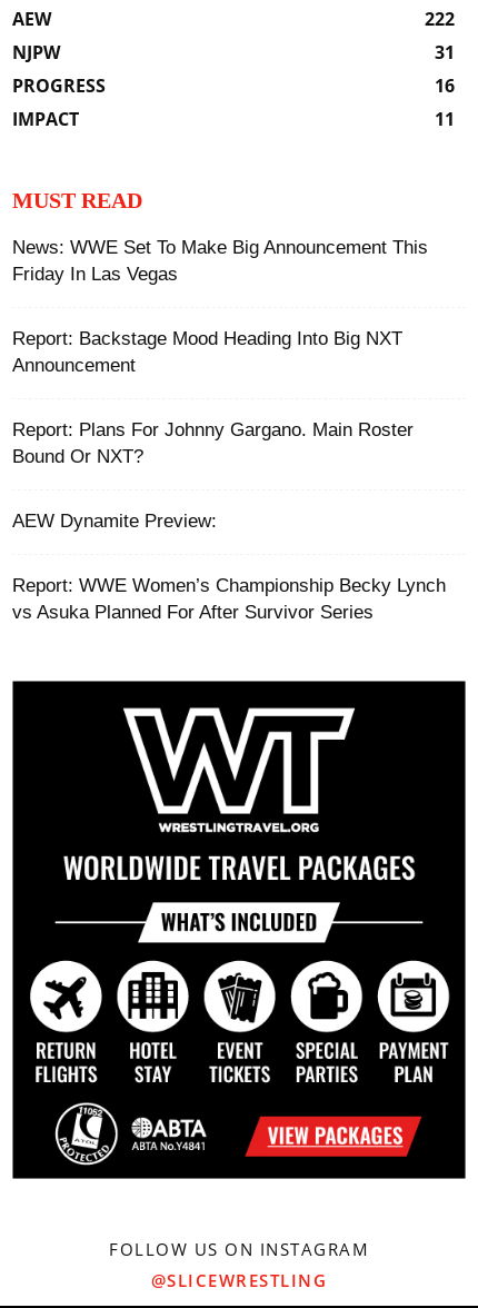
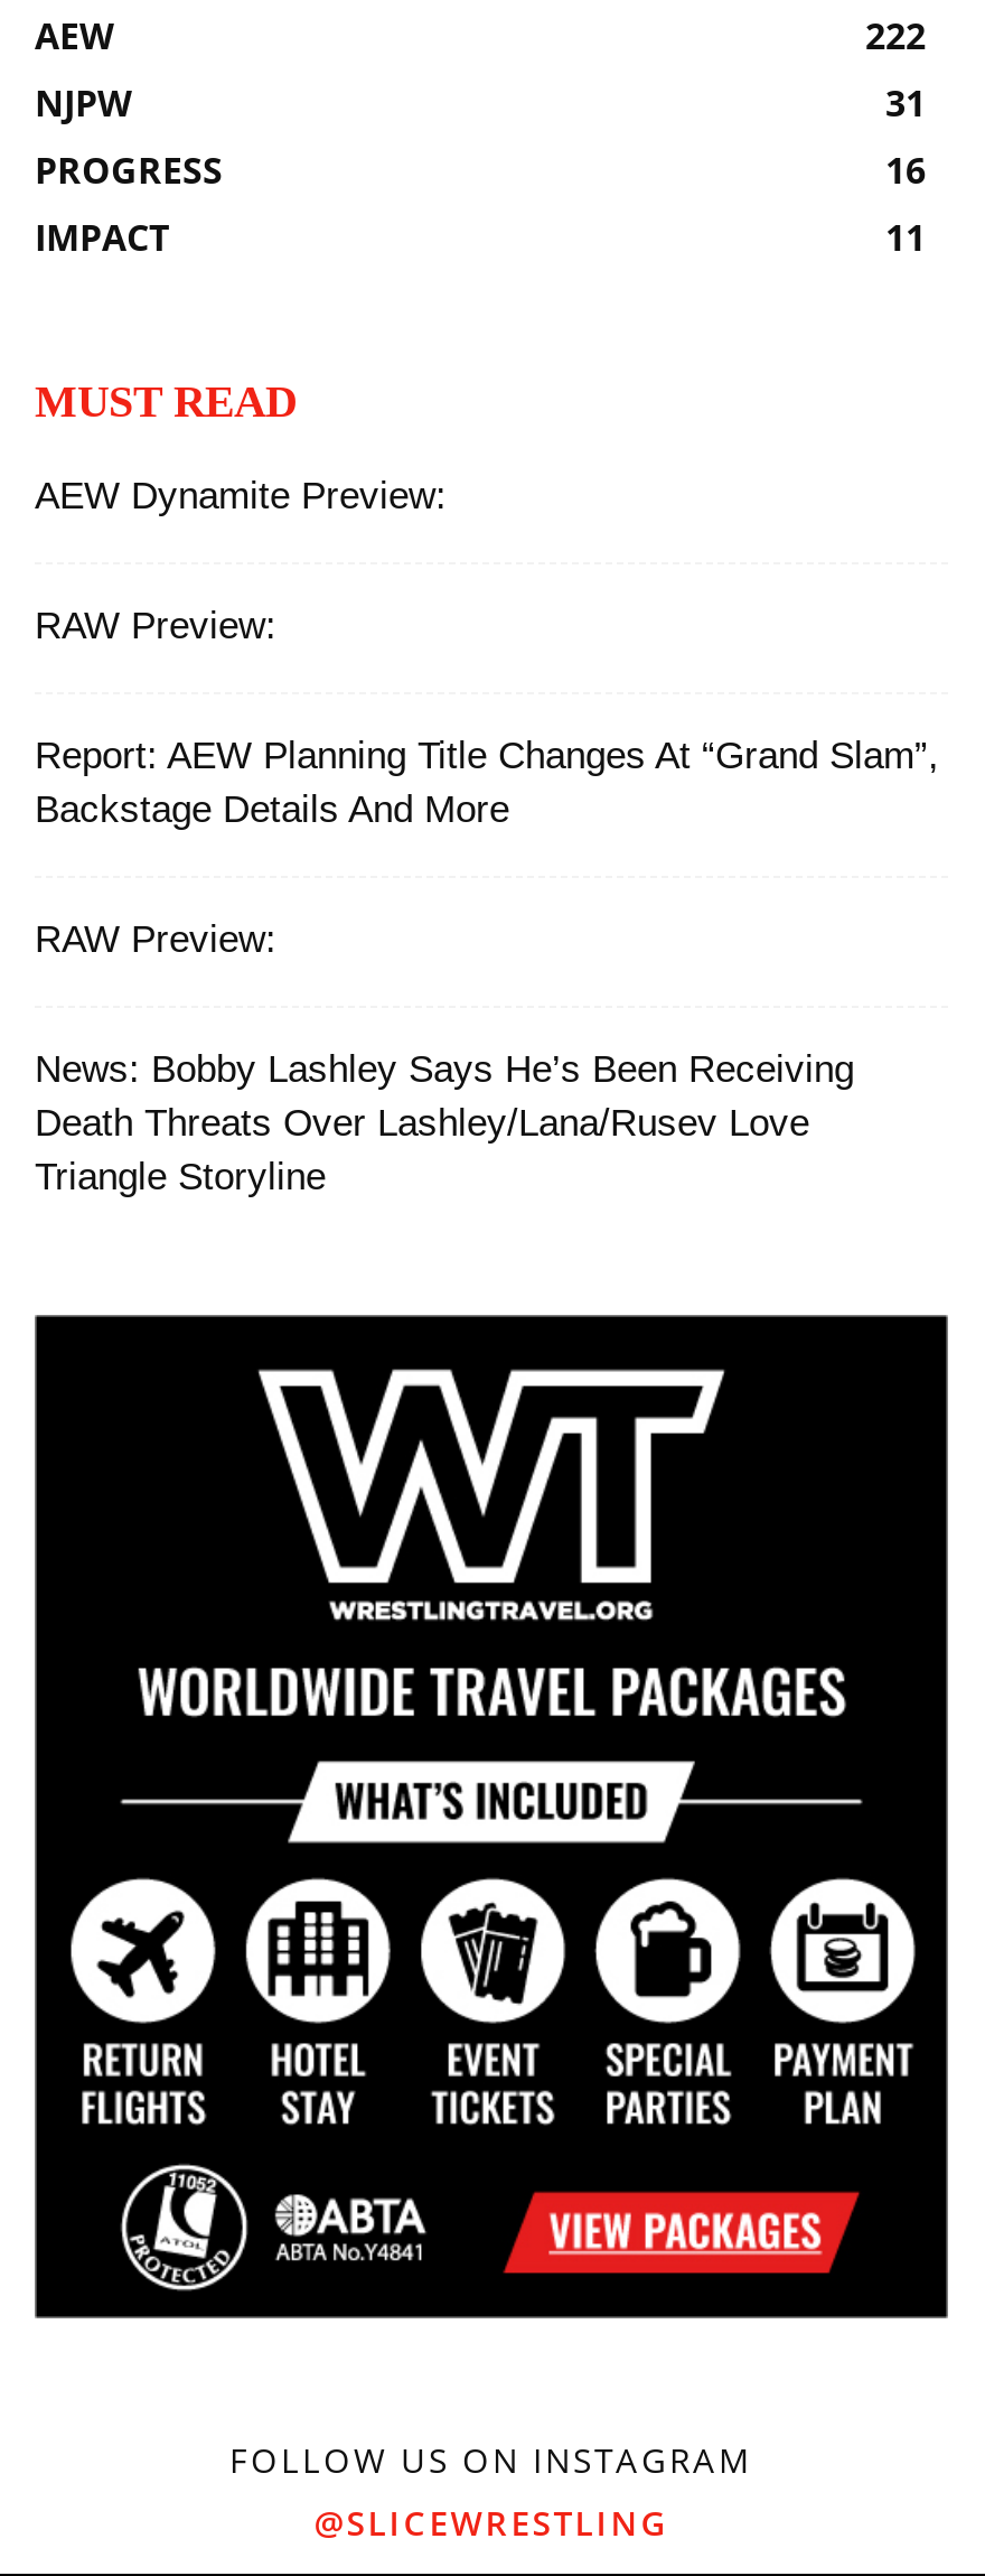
- News: WWE Set To Make Big Announcement This
- Friday In Las Vegas
- Report: Backstage Mood Heading Into Big NXT
- Announcement
- Report: Plans For Johnny Gargano. Main Roster
- Bound Or NXT?

moved up: AEW Dynamite Preview:

- Report: WWE Women’s Championship Becky Lynch
- vs Asuka Planned For After Survivor Series
+ RAW Preview:
+ Report: AEW Planning Title Changes At “Grand Slam”,
+ Backstage Details And More
+ RAW Preview:
+ News: Bobby Lashley Says He’s Been Receiving
+ Death Threats Over Lashley/Lana/Rusev Love
+ Triangle Storyline
